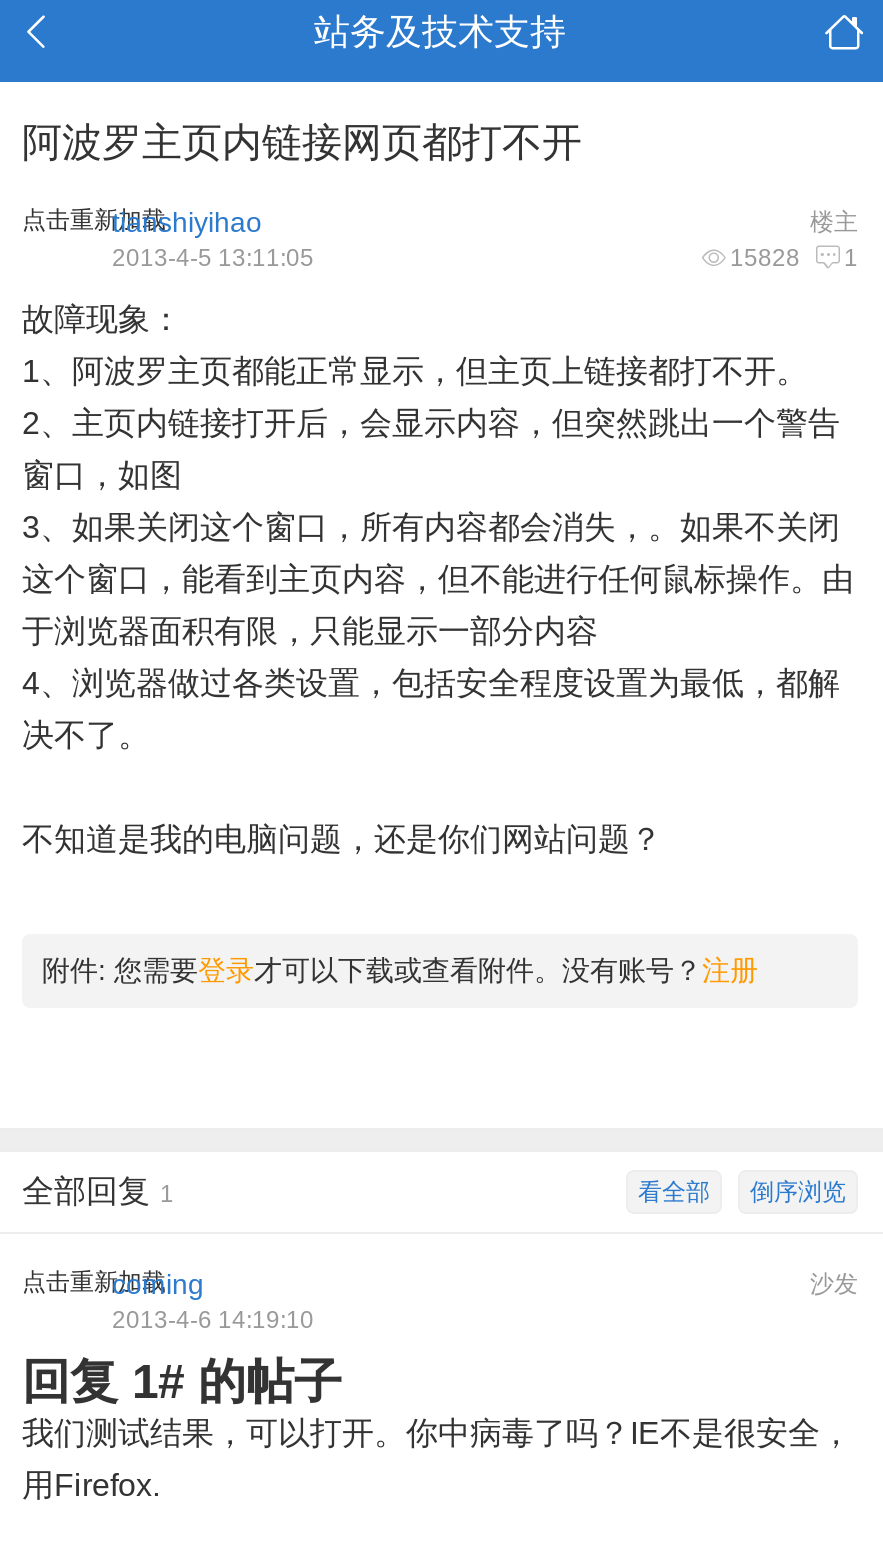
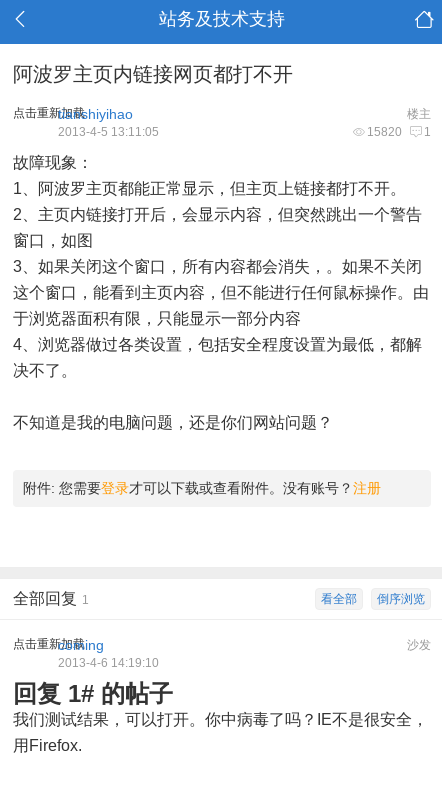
- 15828 1
+ 15820 1
